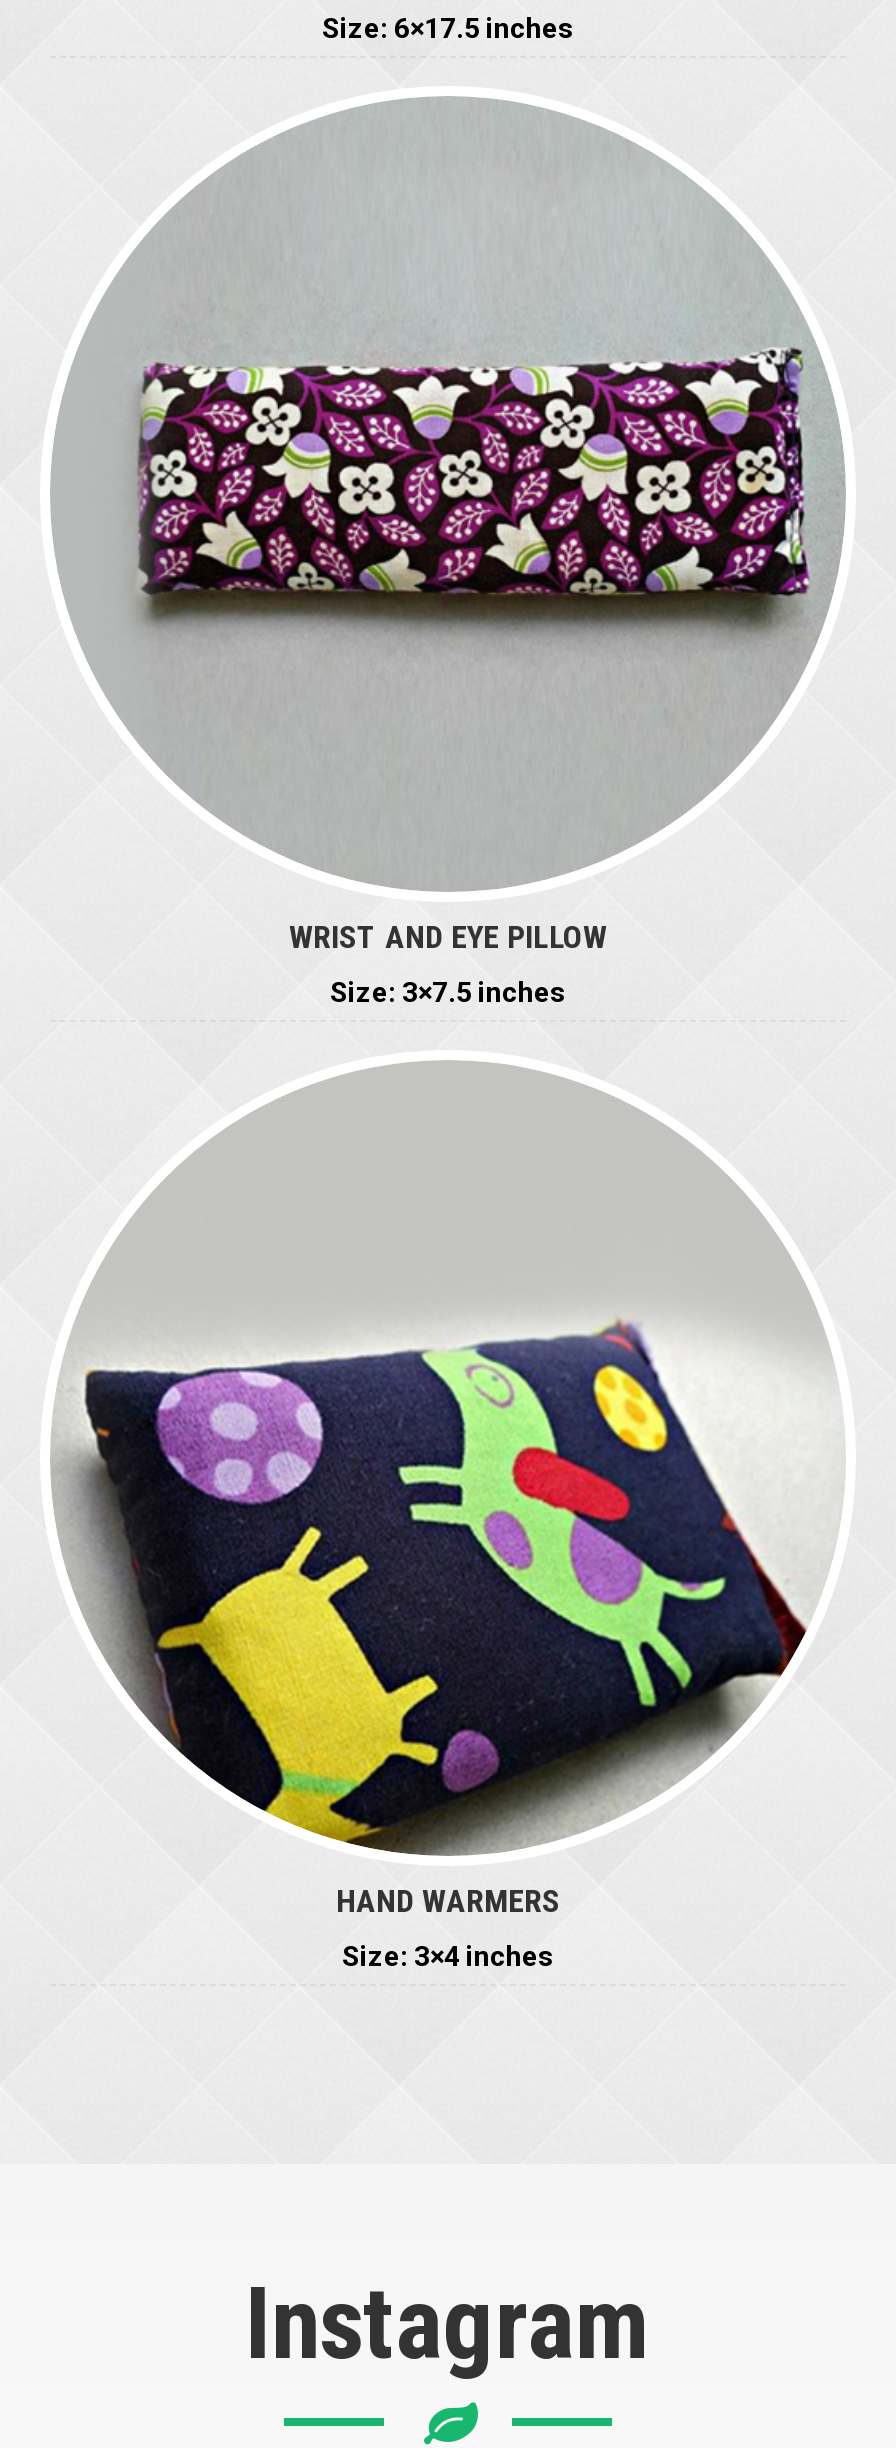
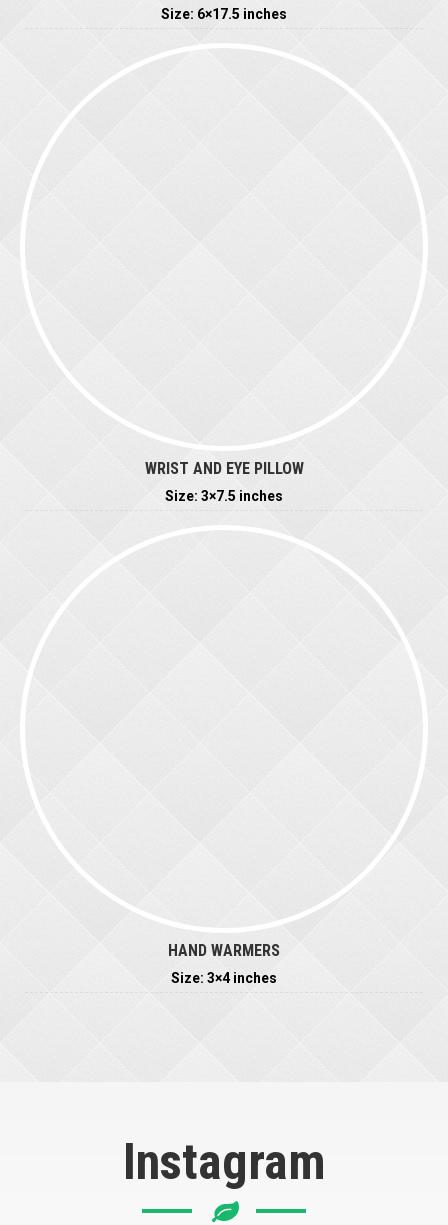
- [image]

- [image]
